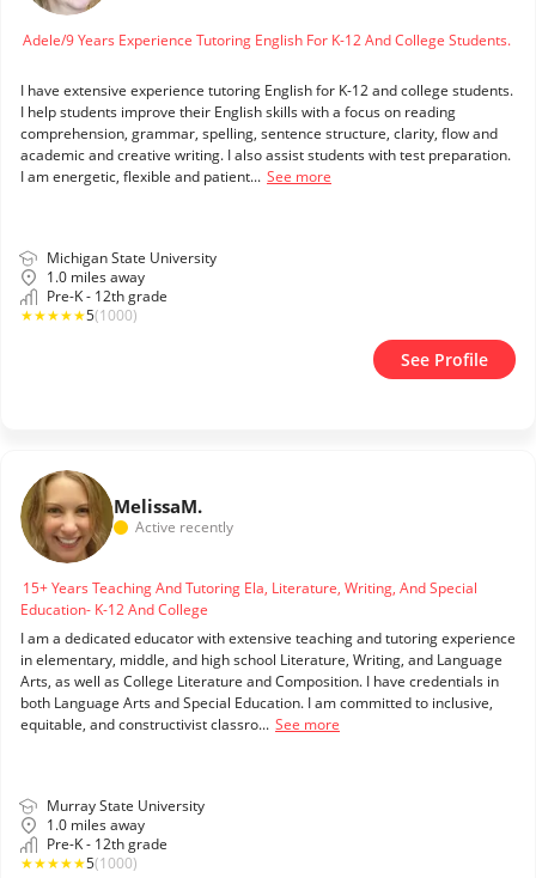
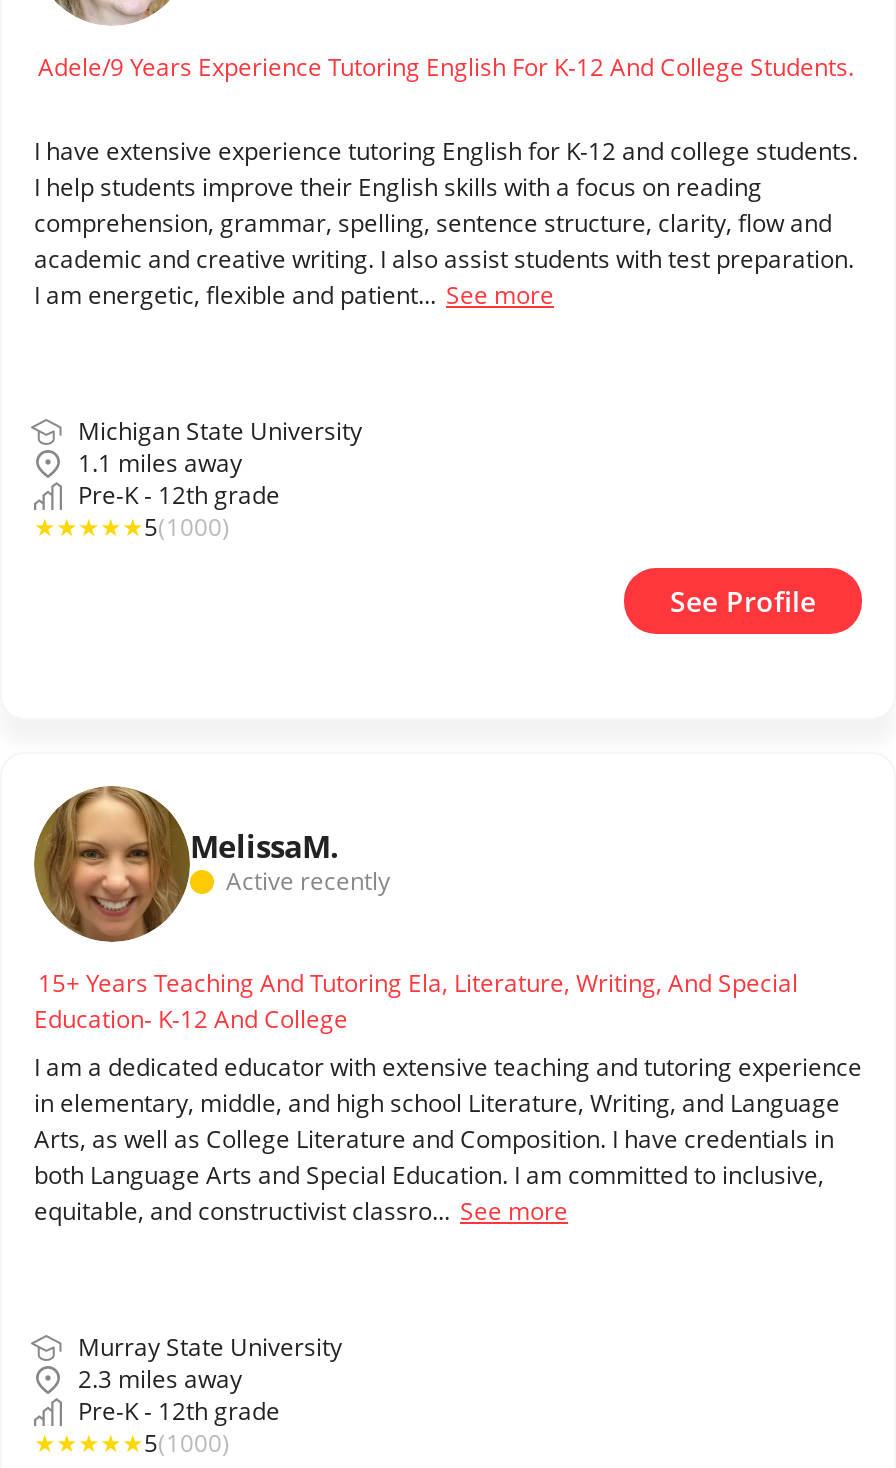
- 1.0 miles away
+ 1.1 miles away

- 1.0 miles away
+ 2.3 miles away
